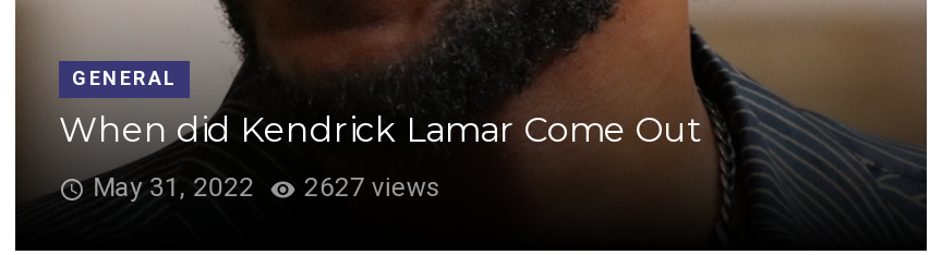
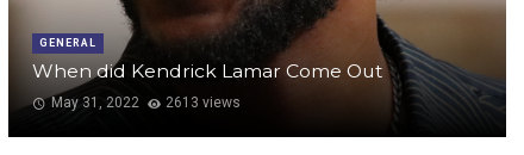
- May 31, 2022 2627 views
+ May 31, 2022 2613 views
